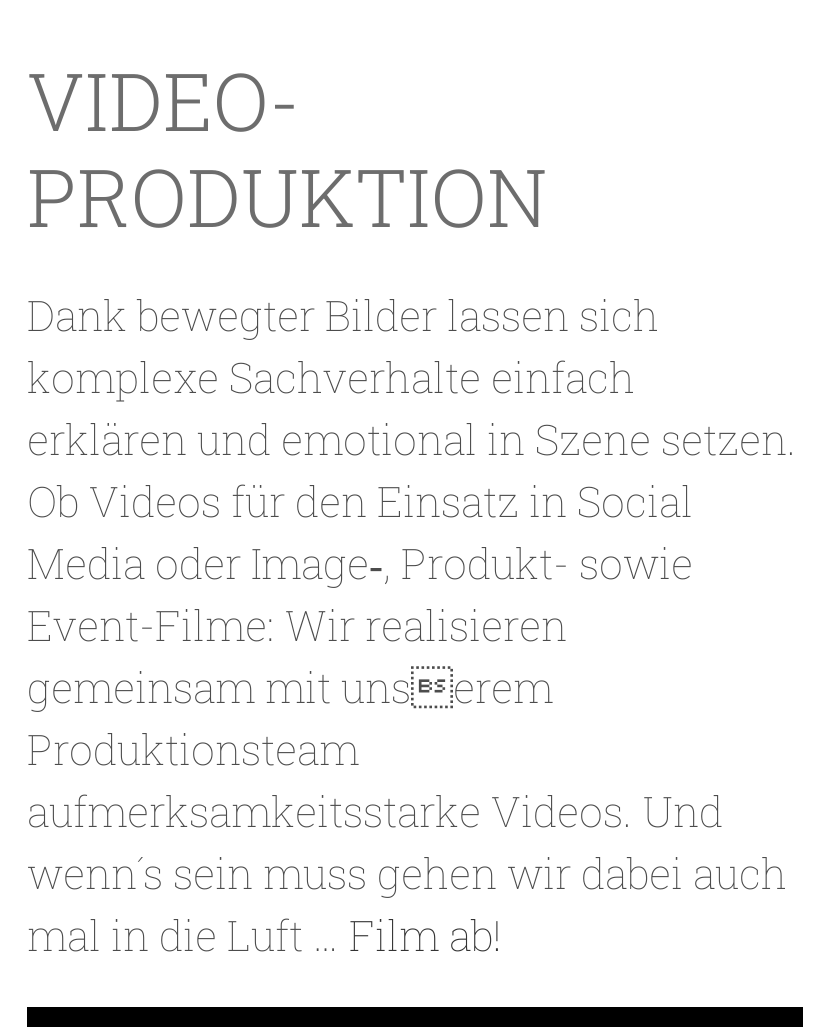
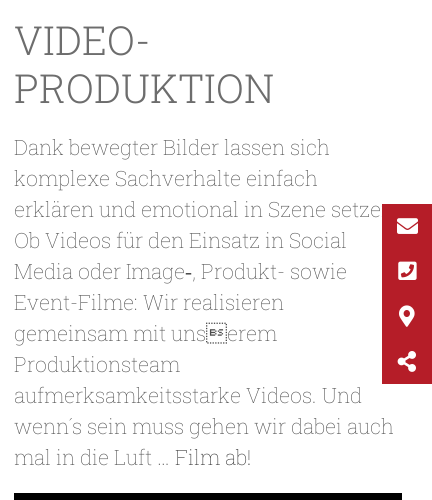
+ [image]
